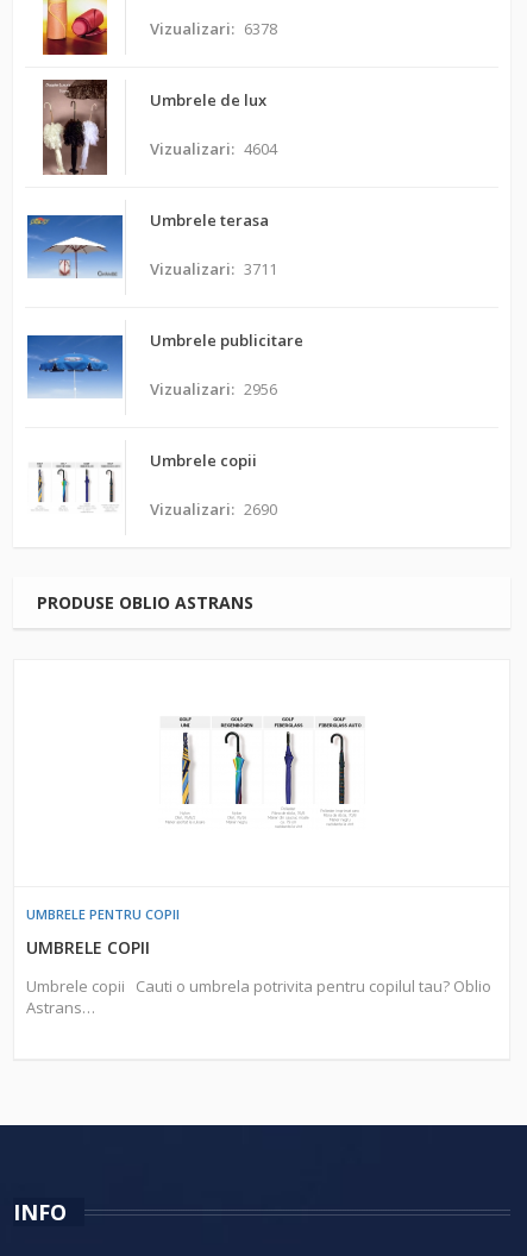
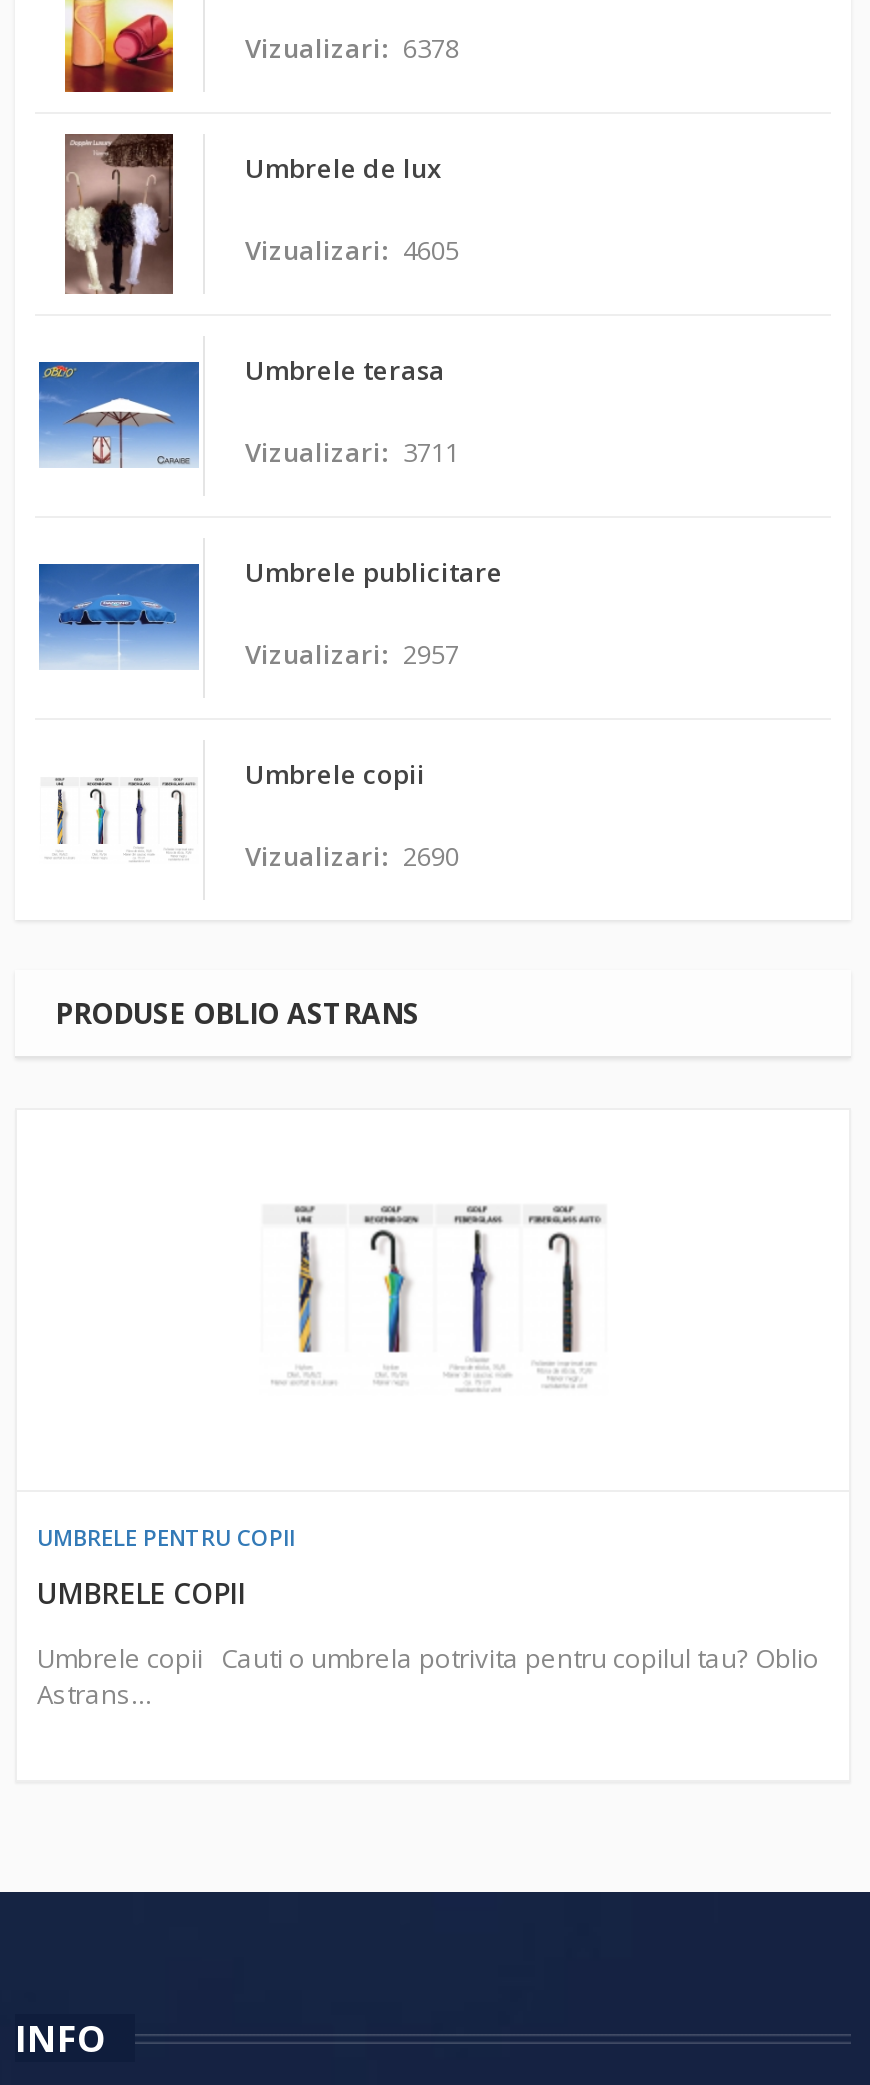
- Vizualizari: 4604
+ Vizualizari: 4605

- Vizualizari: 2956
+ Vizualizari: 2957
